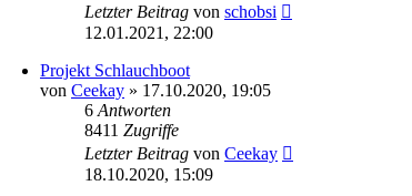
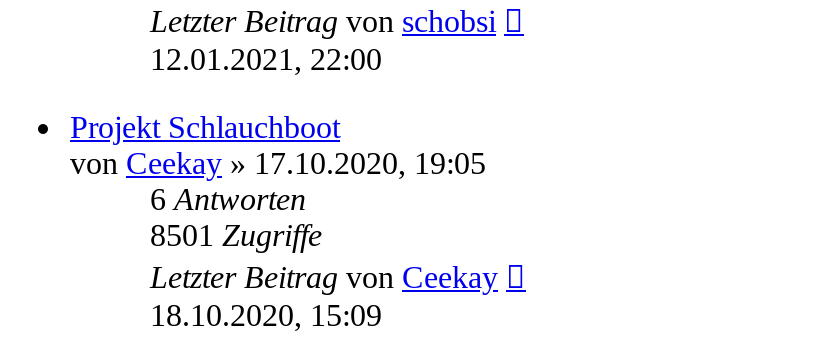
- 8411 Zugriffe
+ 8501 Zugriffe
